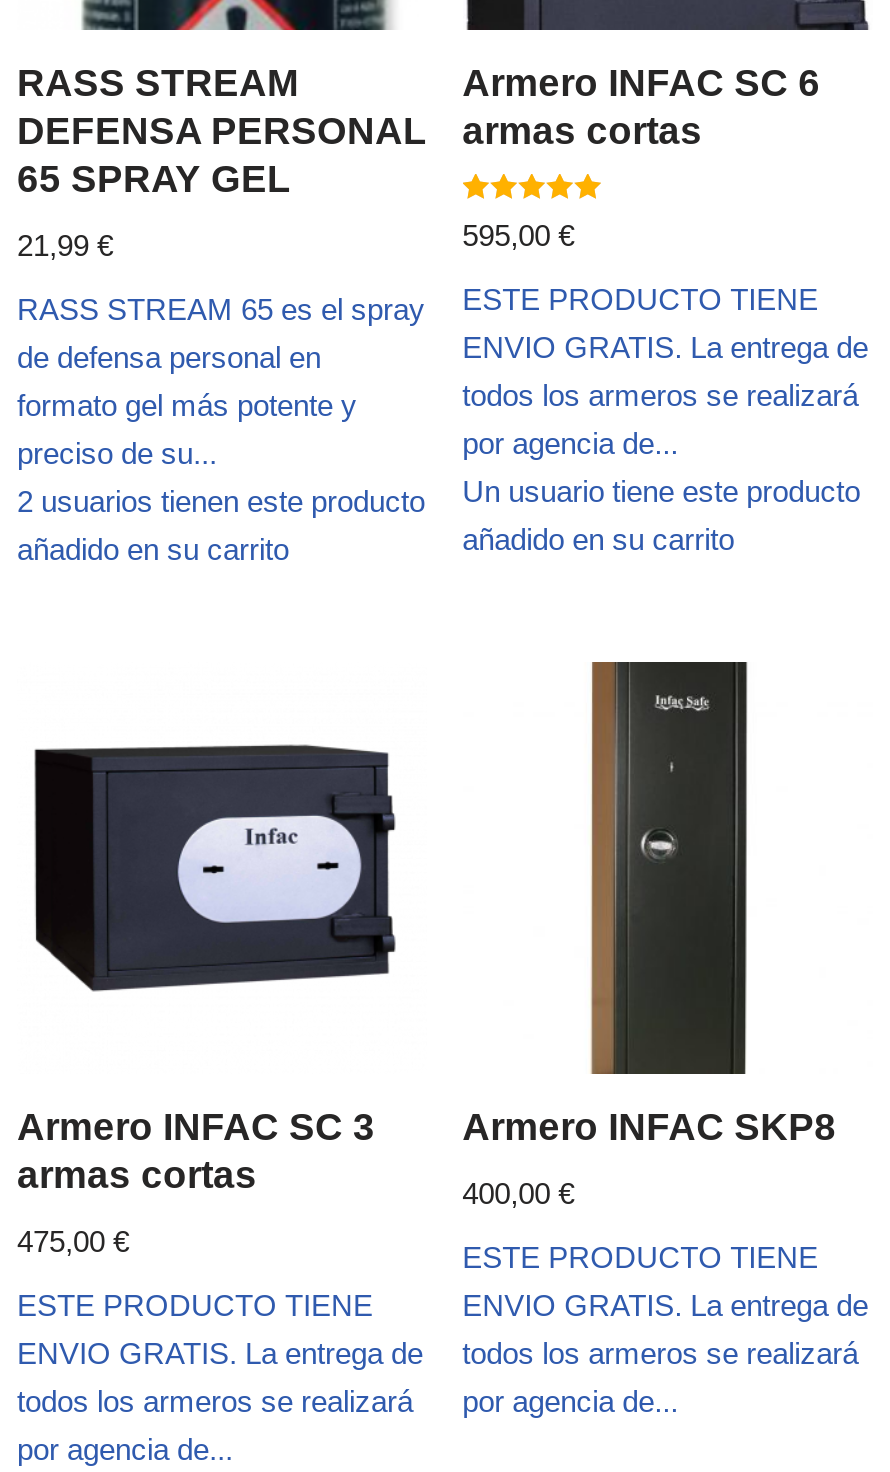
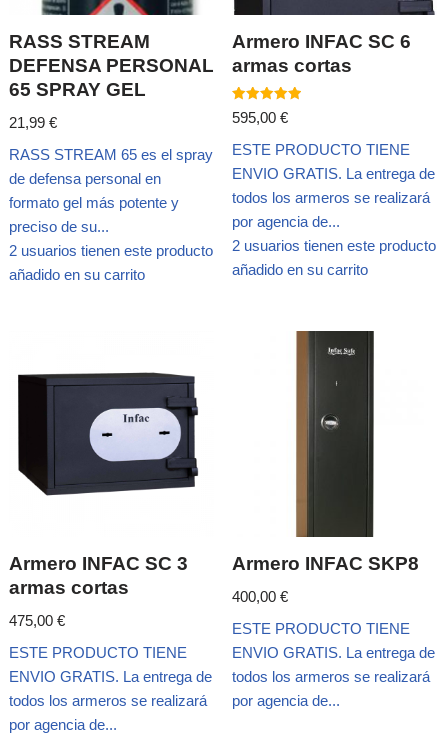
- Un usuario tiene este producto
+ 2 usuarios tienen este producto
